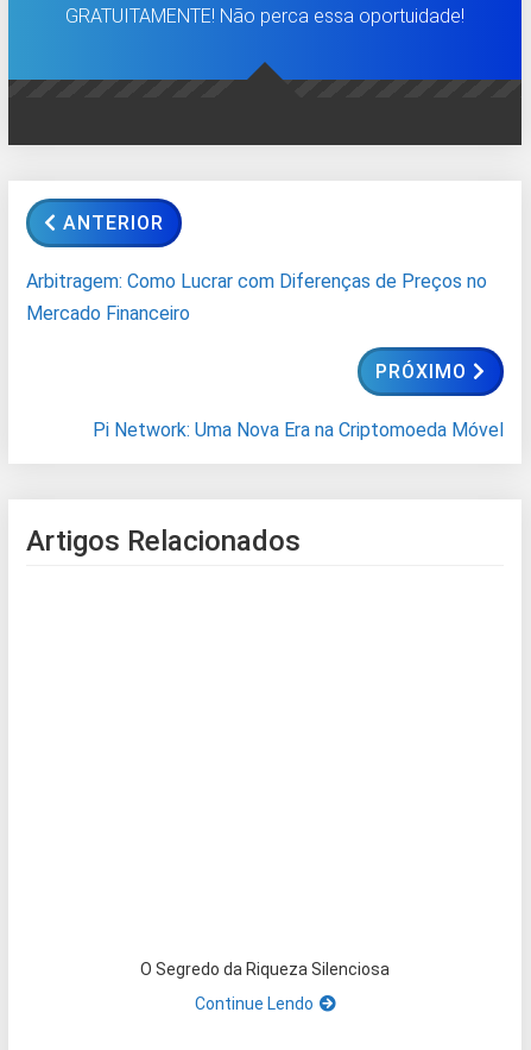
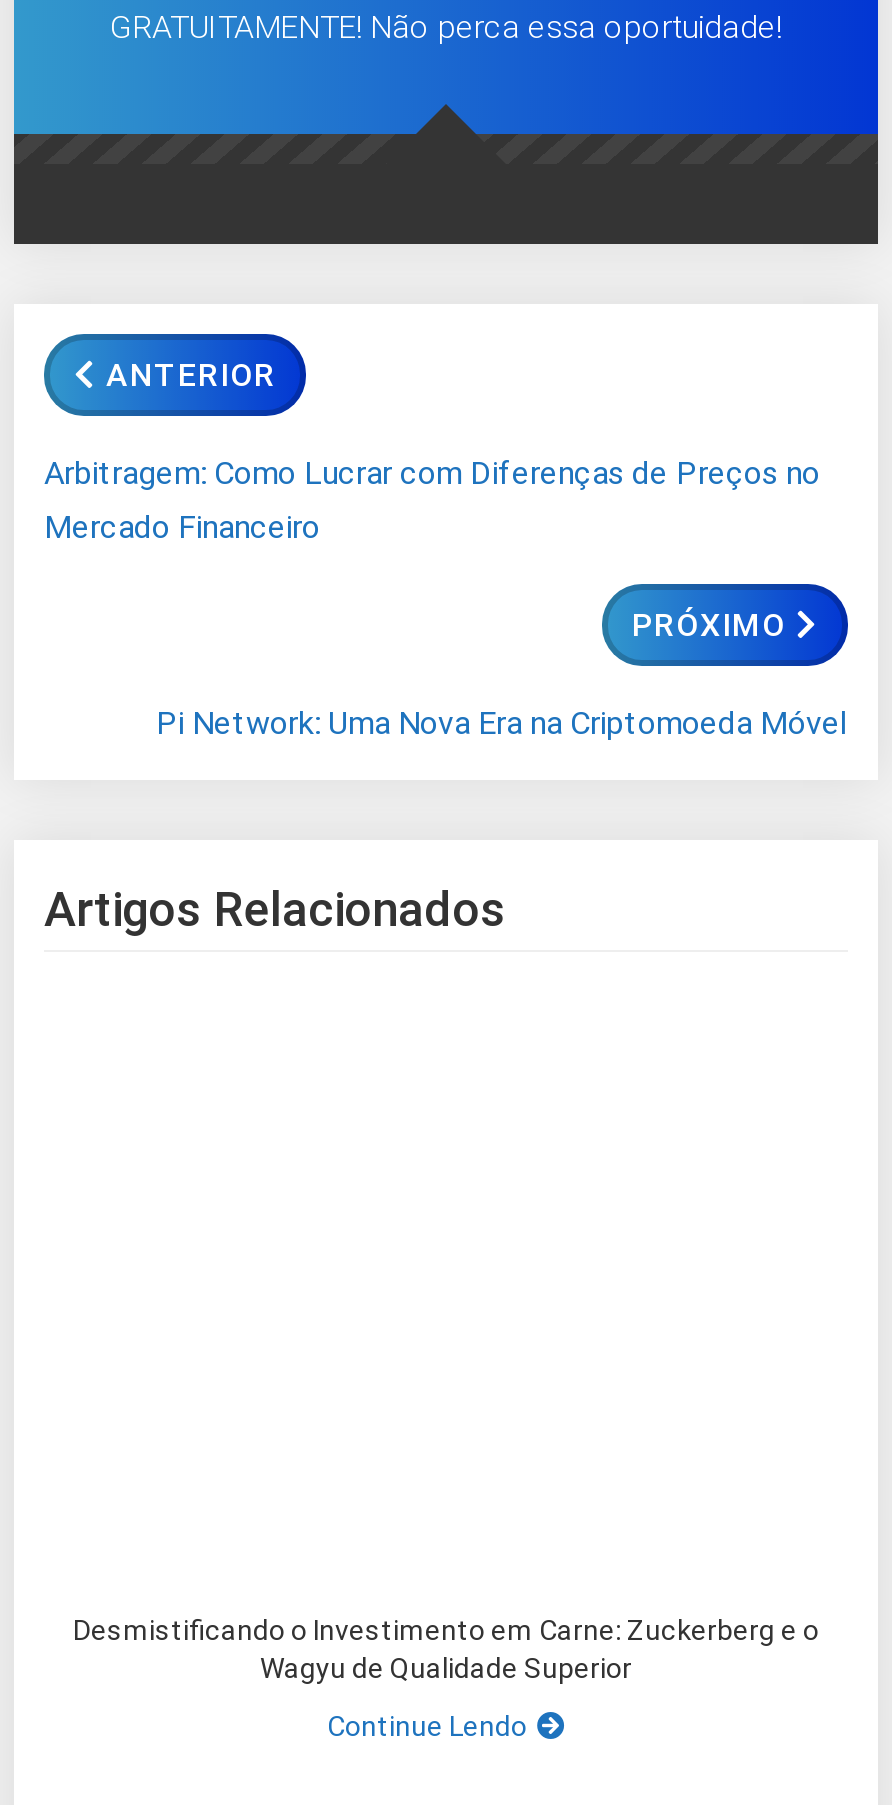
- O Segredo da Riqueza Silenciosa
+ Desmistificando o Investimento em Carne: Zuckerberg e o
+ Wagyu de Qualidade Superior
